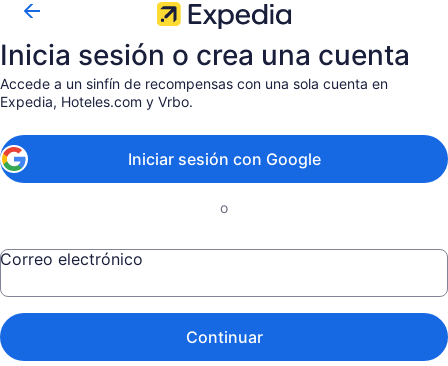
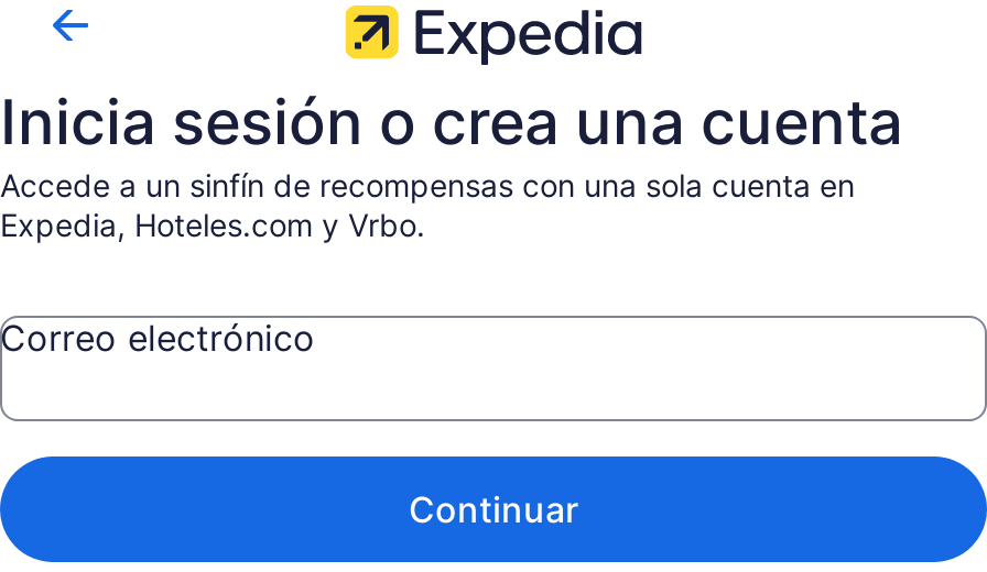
- Iniciar sesión con Google
- o
